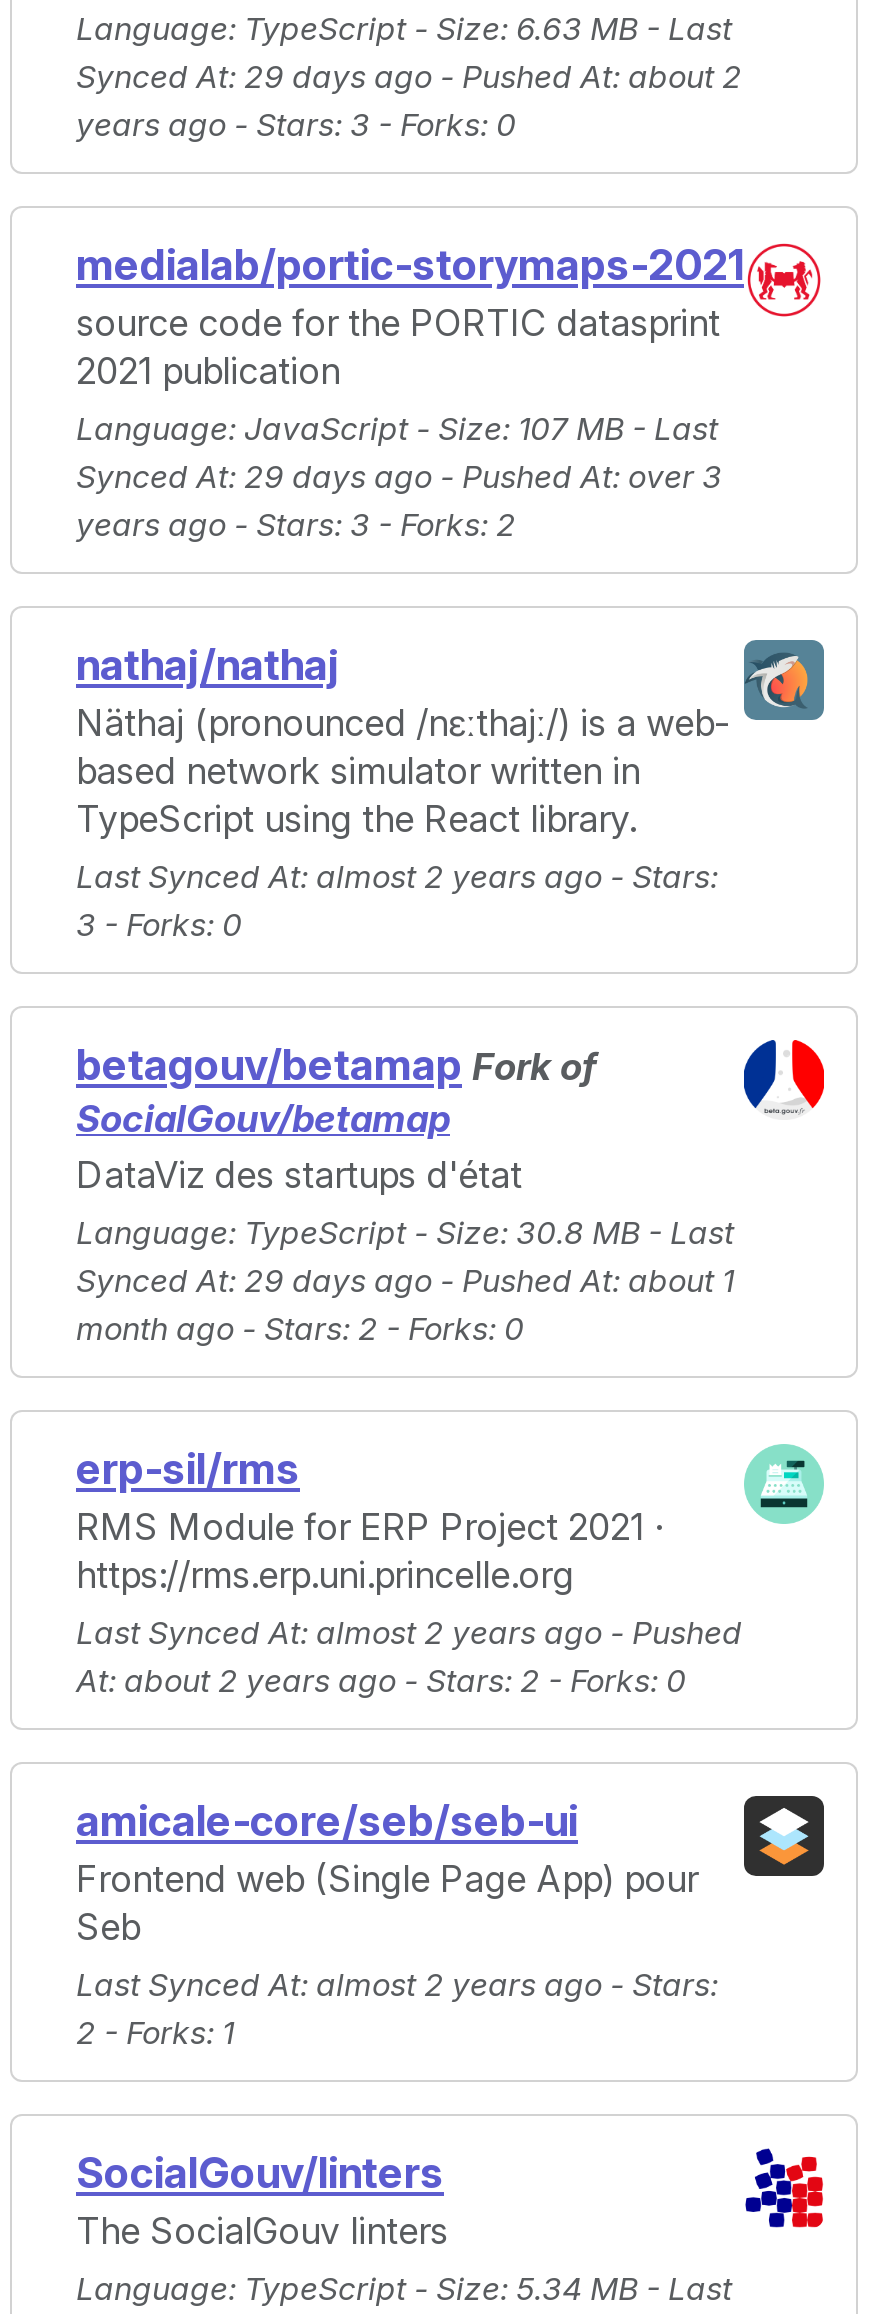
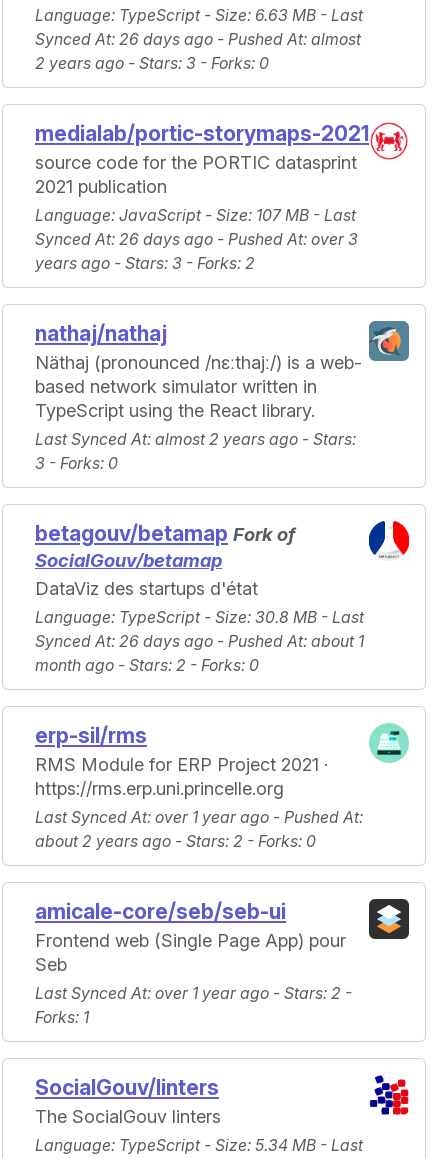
- Synced At: 29 days ago - Pushed At: about 2
- years ago - Stars: 3 - Forks: 0
+ Synced At: 26 days ago - Pushed At: almost
+ 2 years ago - Stars: 3 - Forks: 0

- Synced At: 29 days ago - Pushed At: over 3
+ Synced At: 26 days ago - Pushed At: over 3

- Synced At: 29 days ago - Pushed At: about 1
+ Synced At: 26 days ago - Pushed At: about 1

- Last Synced At: almost 2 years ago - Pushed
- At: about 2 years ago - Stars: 2 - Forks: 0
+ Last Synced At: over 1 year ago - Pushed At:
+ about 2 years ago - Stars: 2 - Forks: 0

- Last Synced At: almost 2 years ago - Stars:
- 2 - Forks: 1
+ Last Synced At: over 1 year ago - Stars: 2 -
+ Forks: 1
